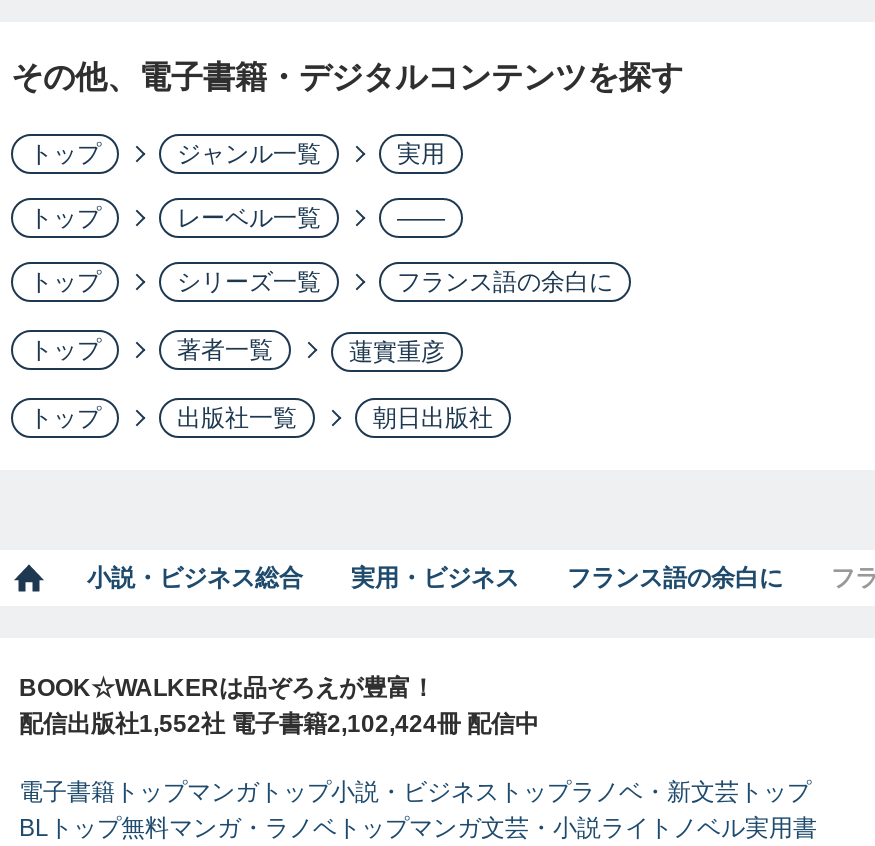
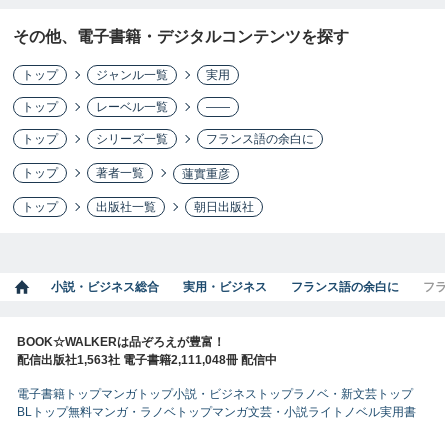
- 配信出版社1,552社 電子書籍2,102,424冊 配信中
+ 配信出版社1,563社 電子書籍2,111,048冊 配信中
